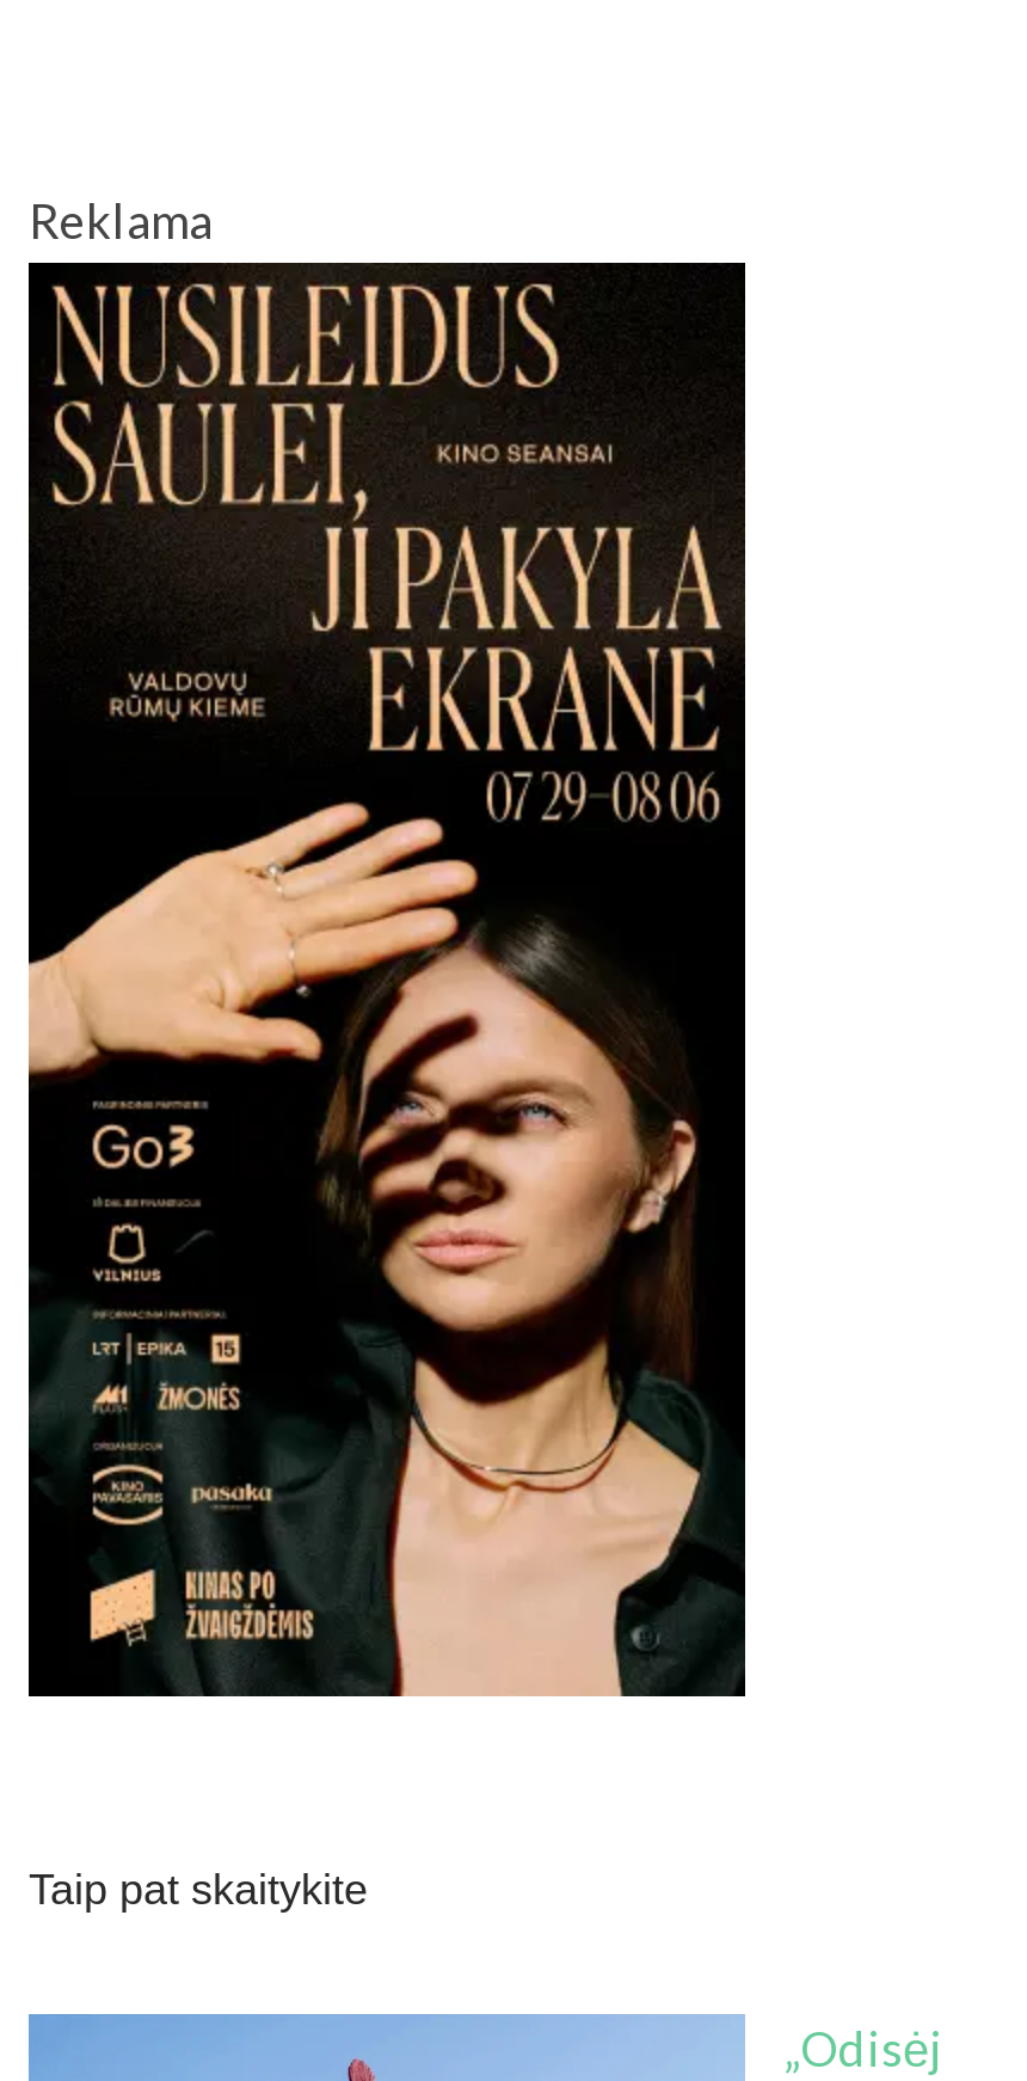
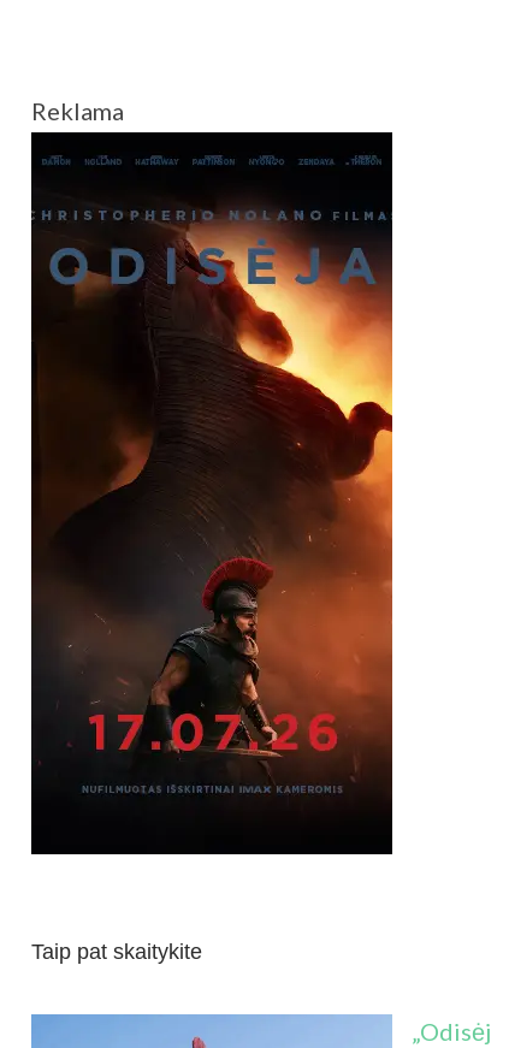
- [image]
+ [image]
